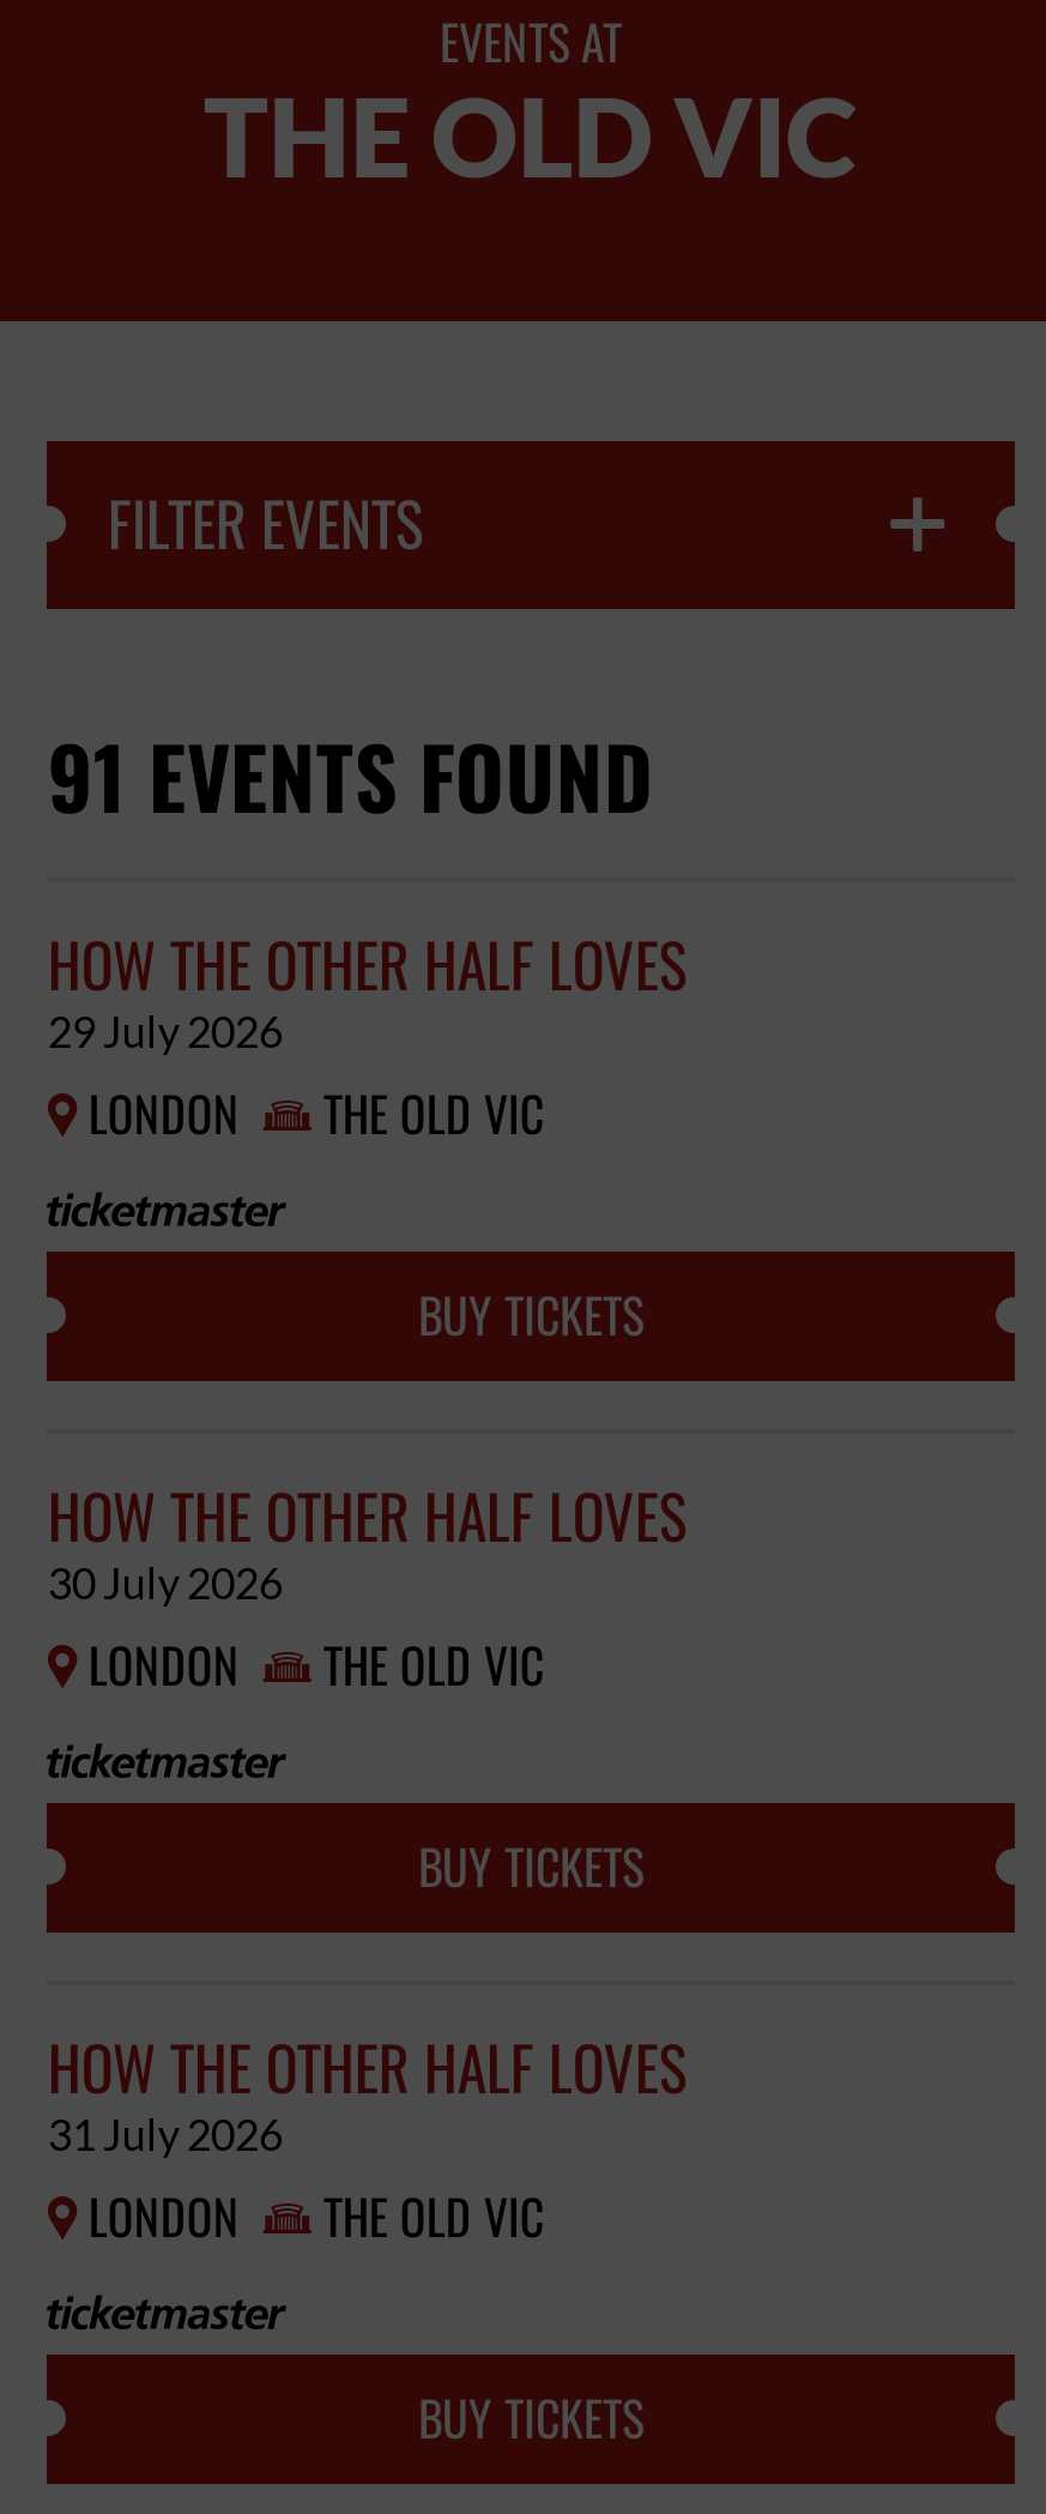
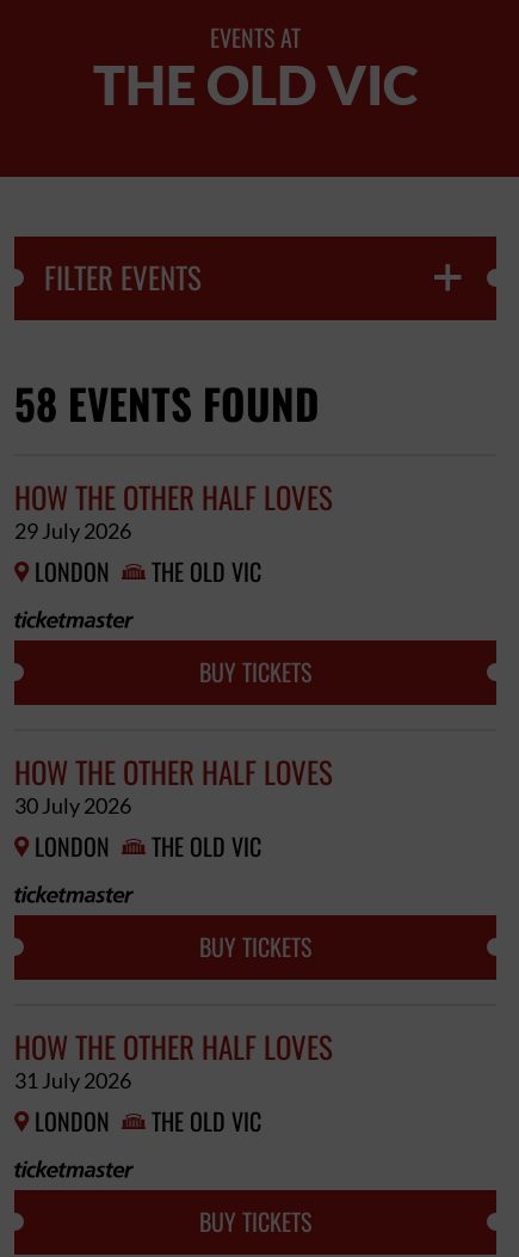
- 91 EVENTS FOUND
+ 58 EVENTS FOUND
